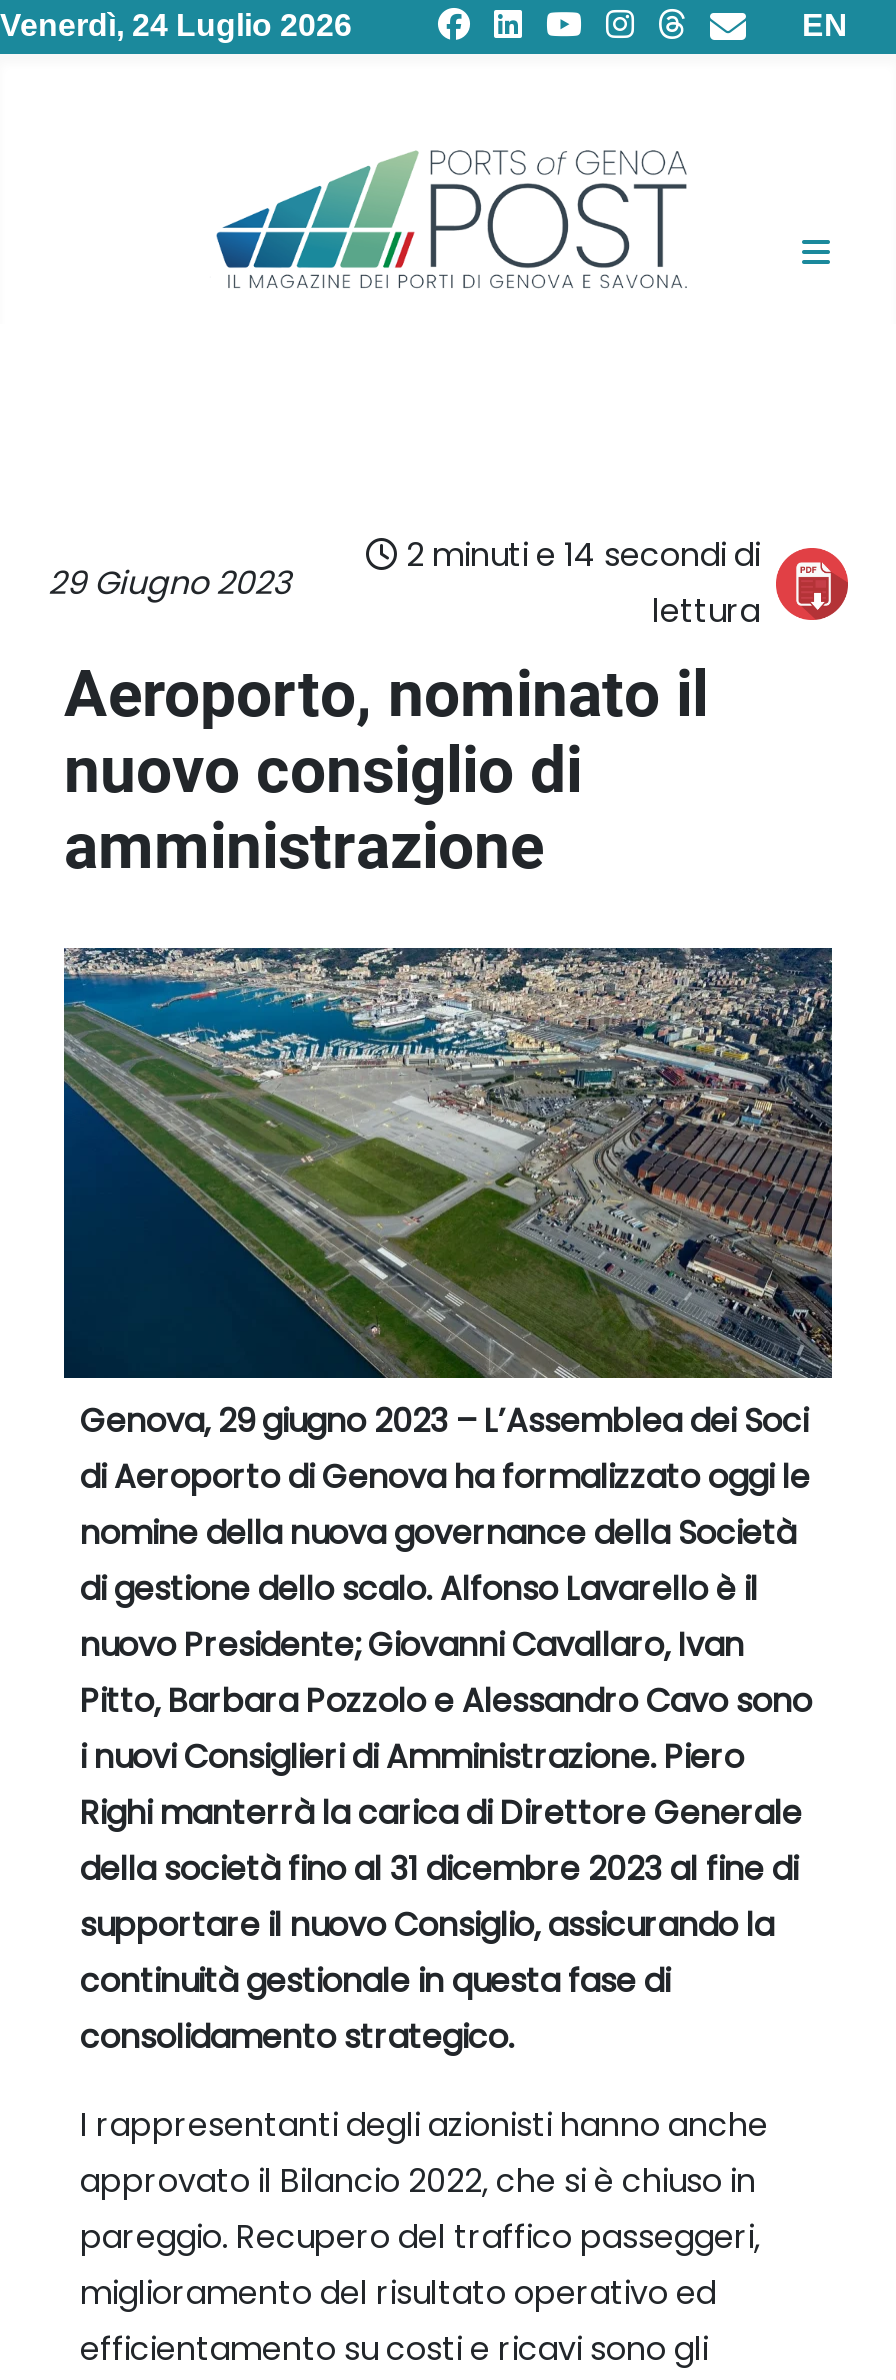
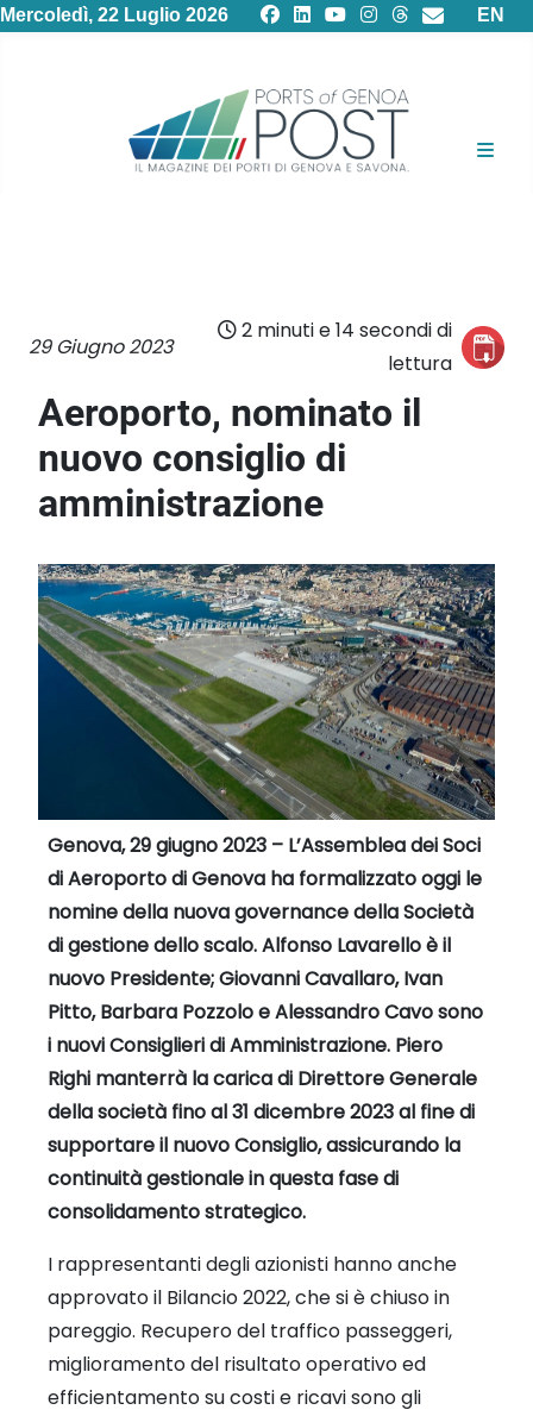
- Venerdì, 24 Luglio 2026
+ Mercoledì, 22 Luglio 2026
